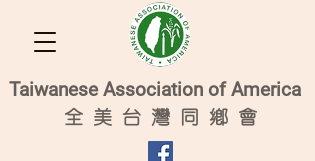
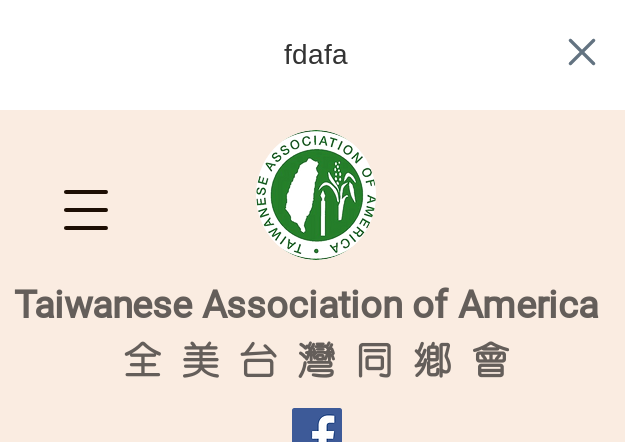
+ fdafa
